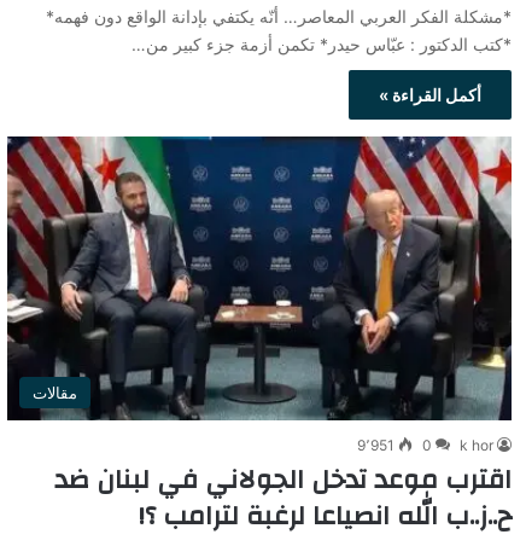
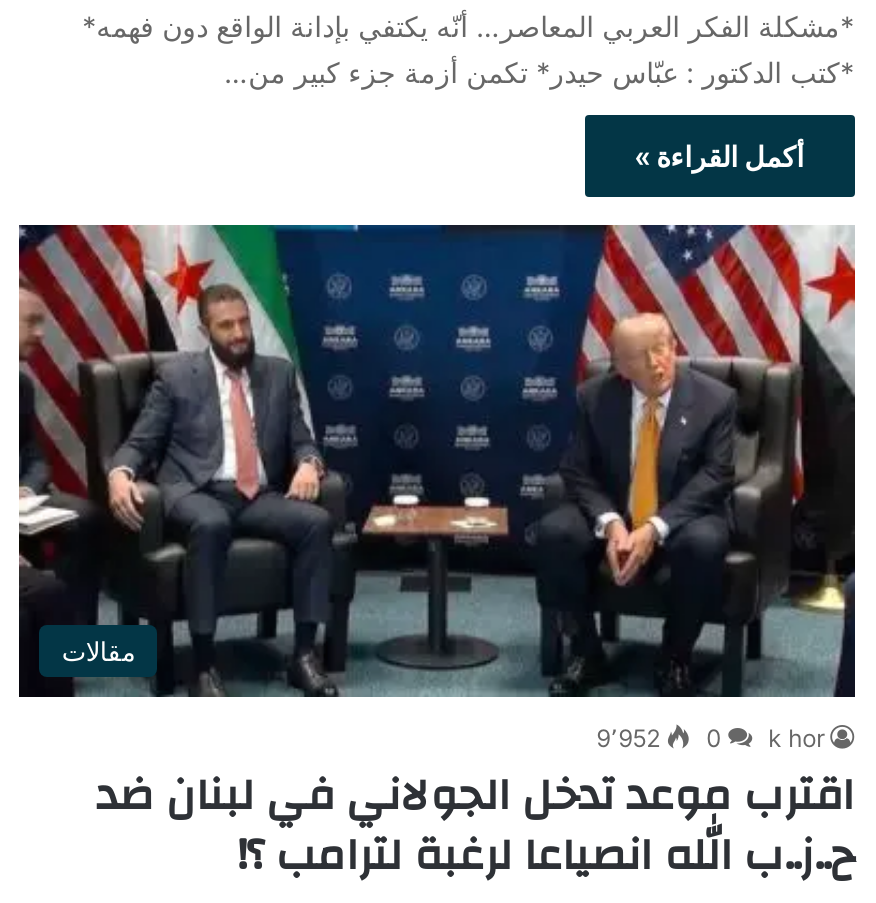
- 9٬951 0 k hor
+ 9٬952 0 k hor
